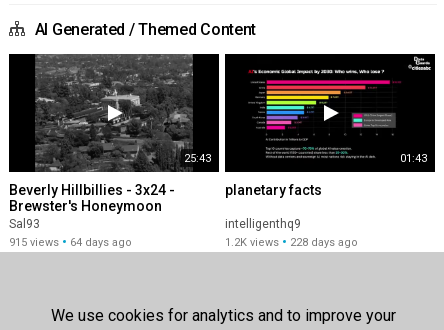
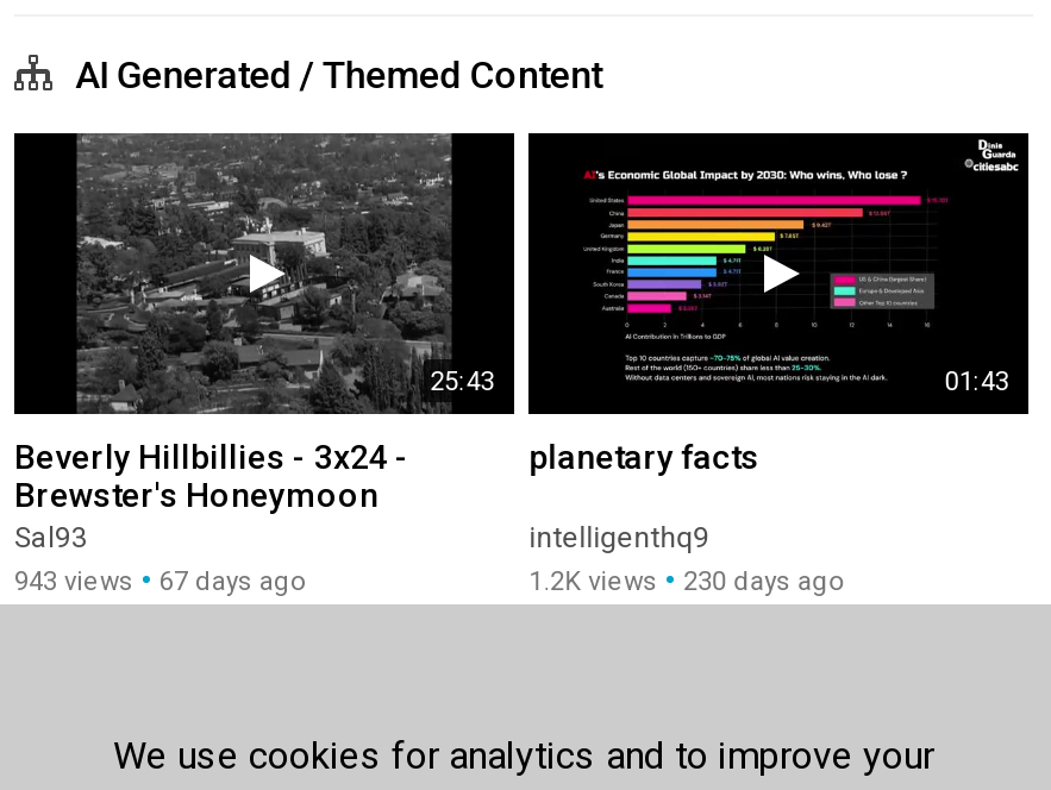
- 915 views
+ 943 views

- 64 days ago
+ 67 days ago

- 1.2K views 228 days ago
+ 1.2K views 230 days ago
